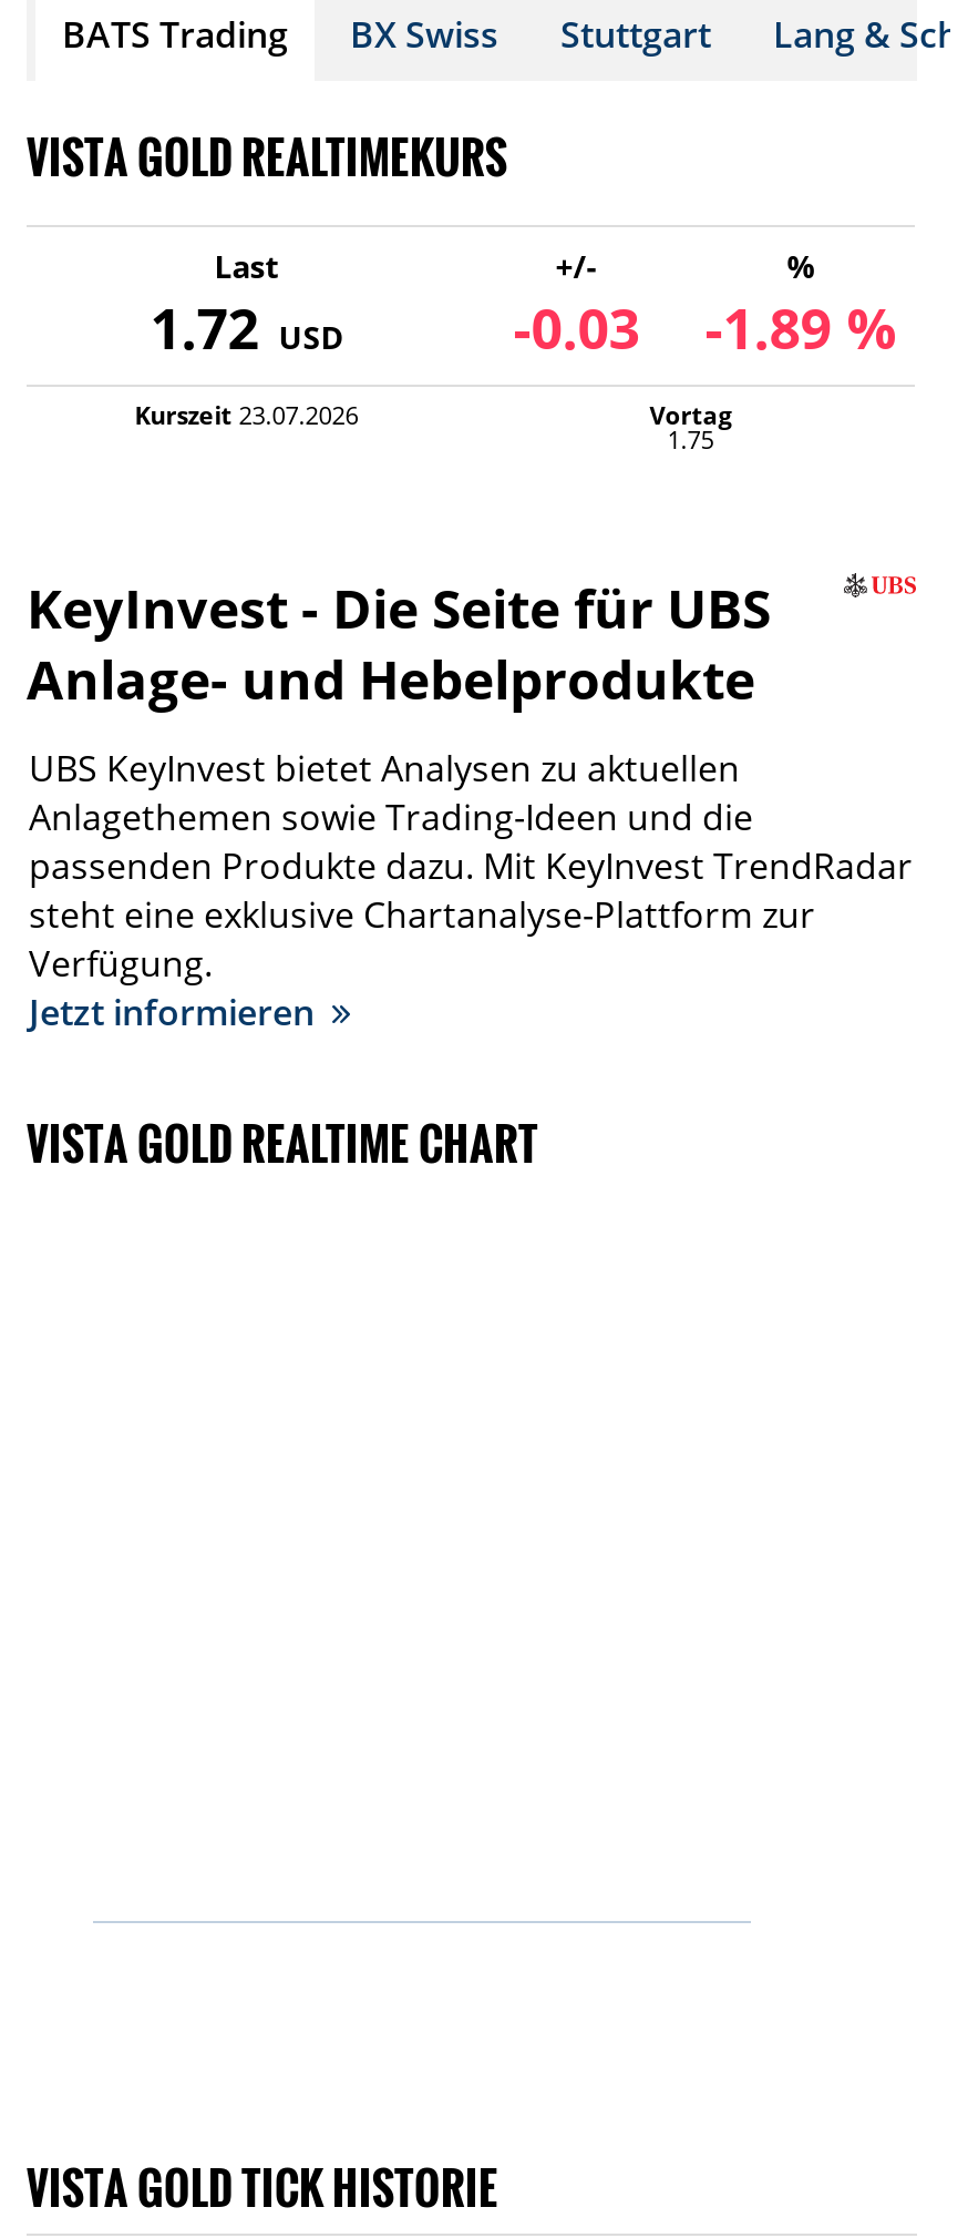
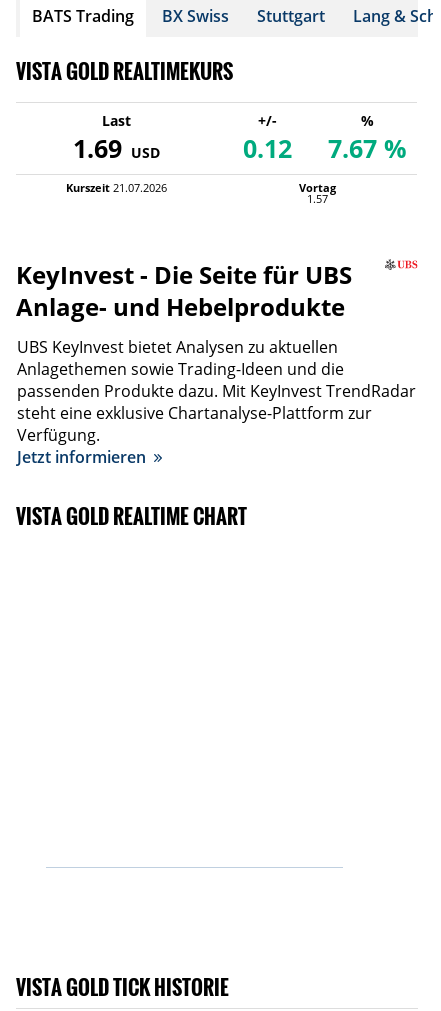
- 1.72 USD
+ 1.69 USD

- -0.03
+ 0.12

- -1.89 %
+ 7.67 %

- Kurszeit 23.07.2026
+ Kurszeit 21.07.2026

- 1.75
+ 1.57
